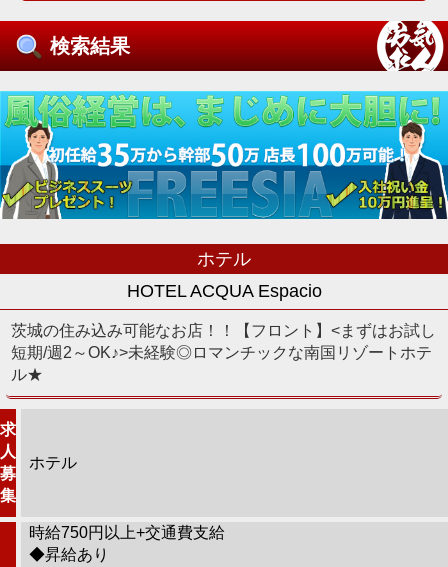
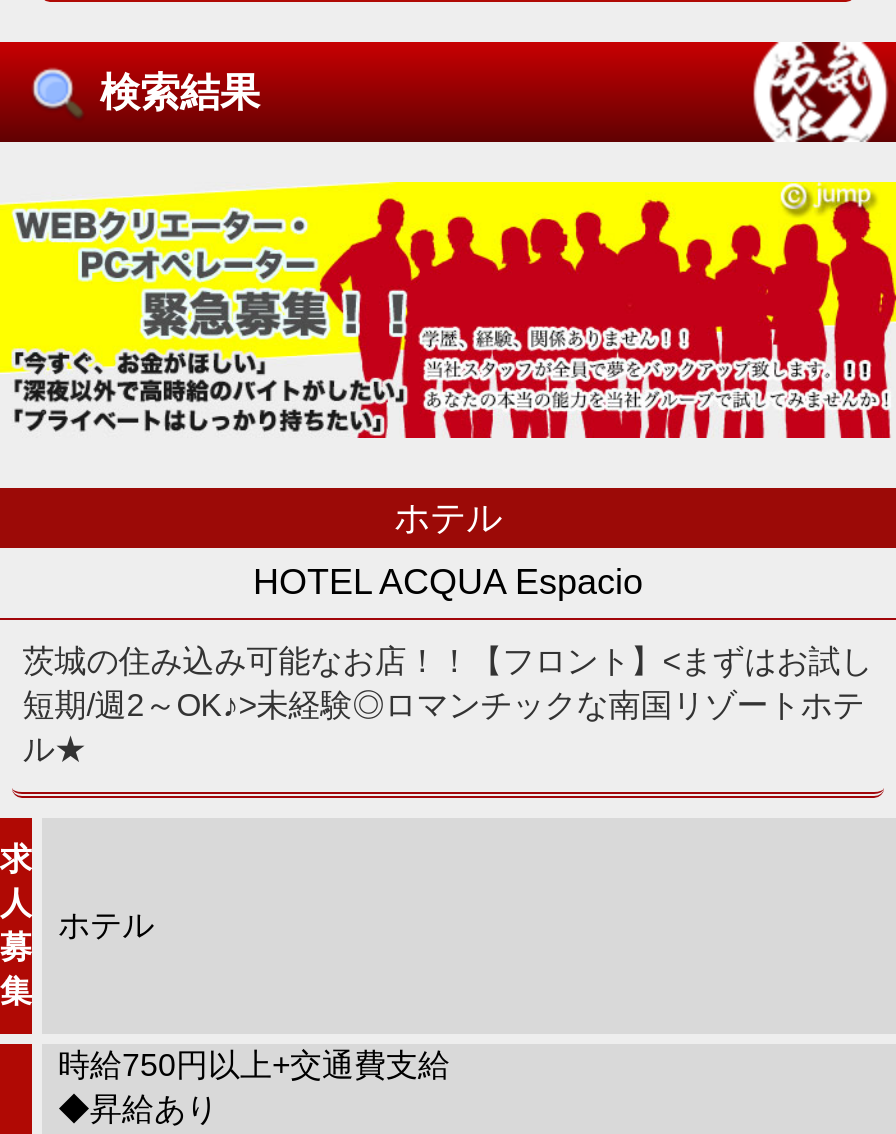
- [image]
+ [image]
